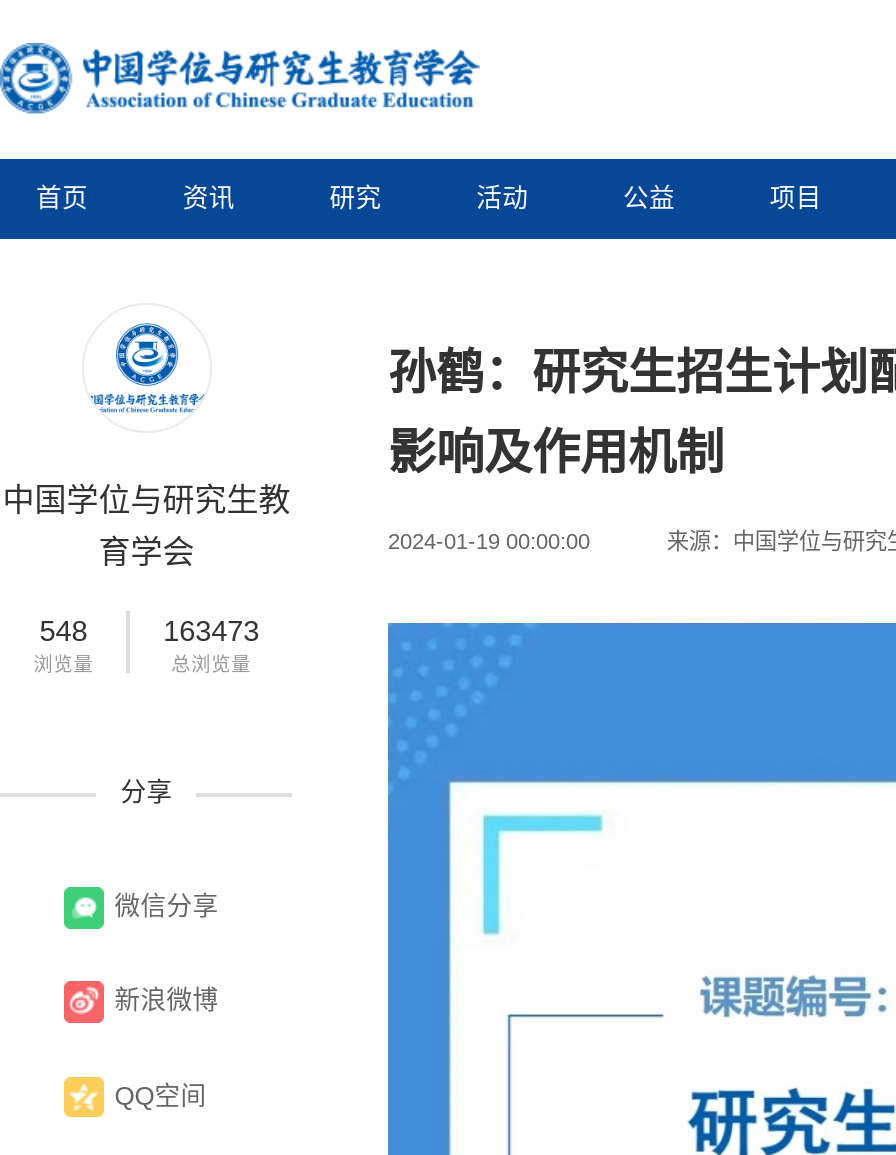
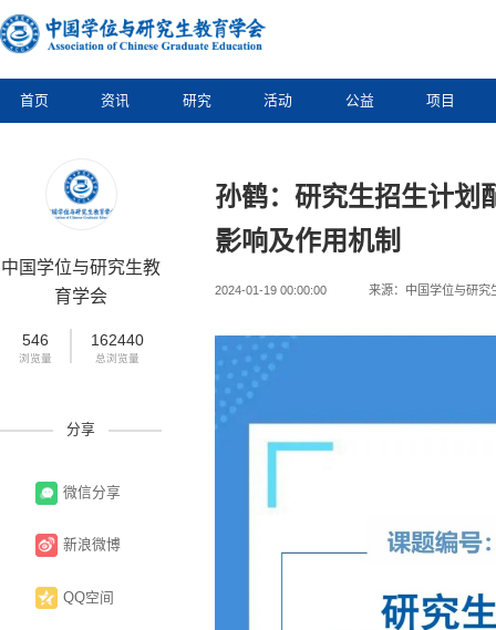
- 548
+ 546

- 163473
+ 162440
